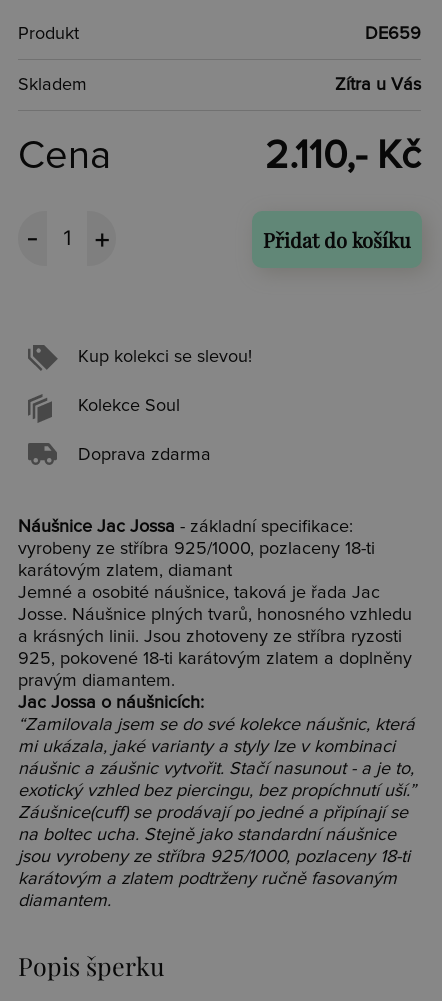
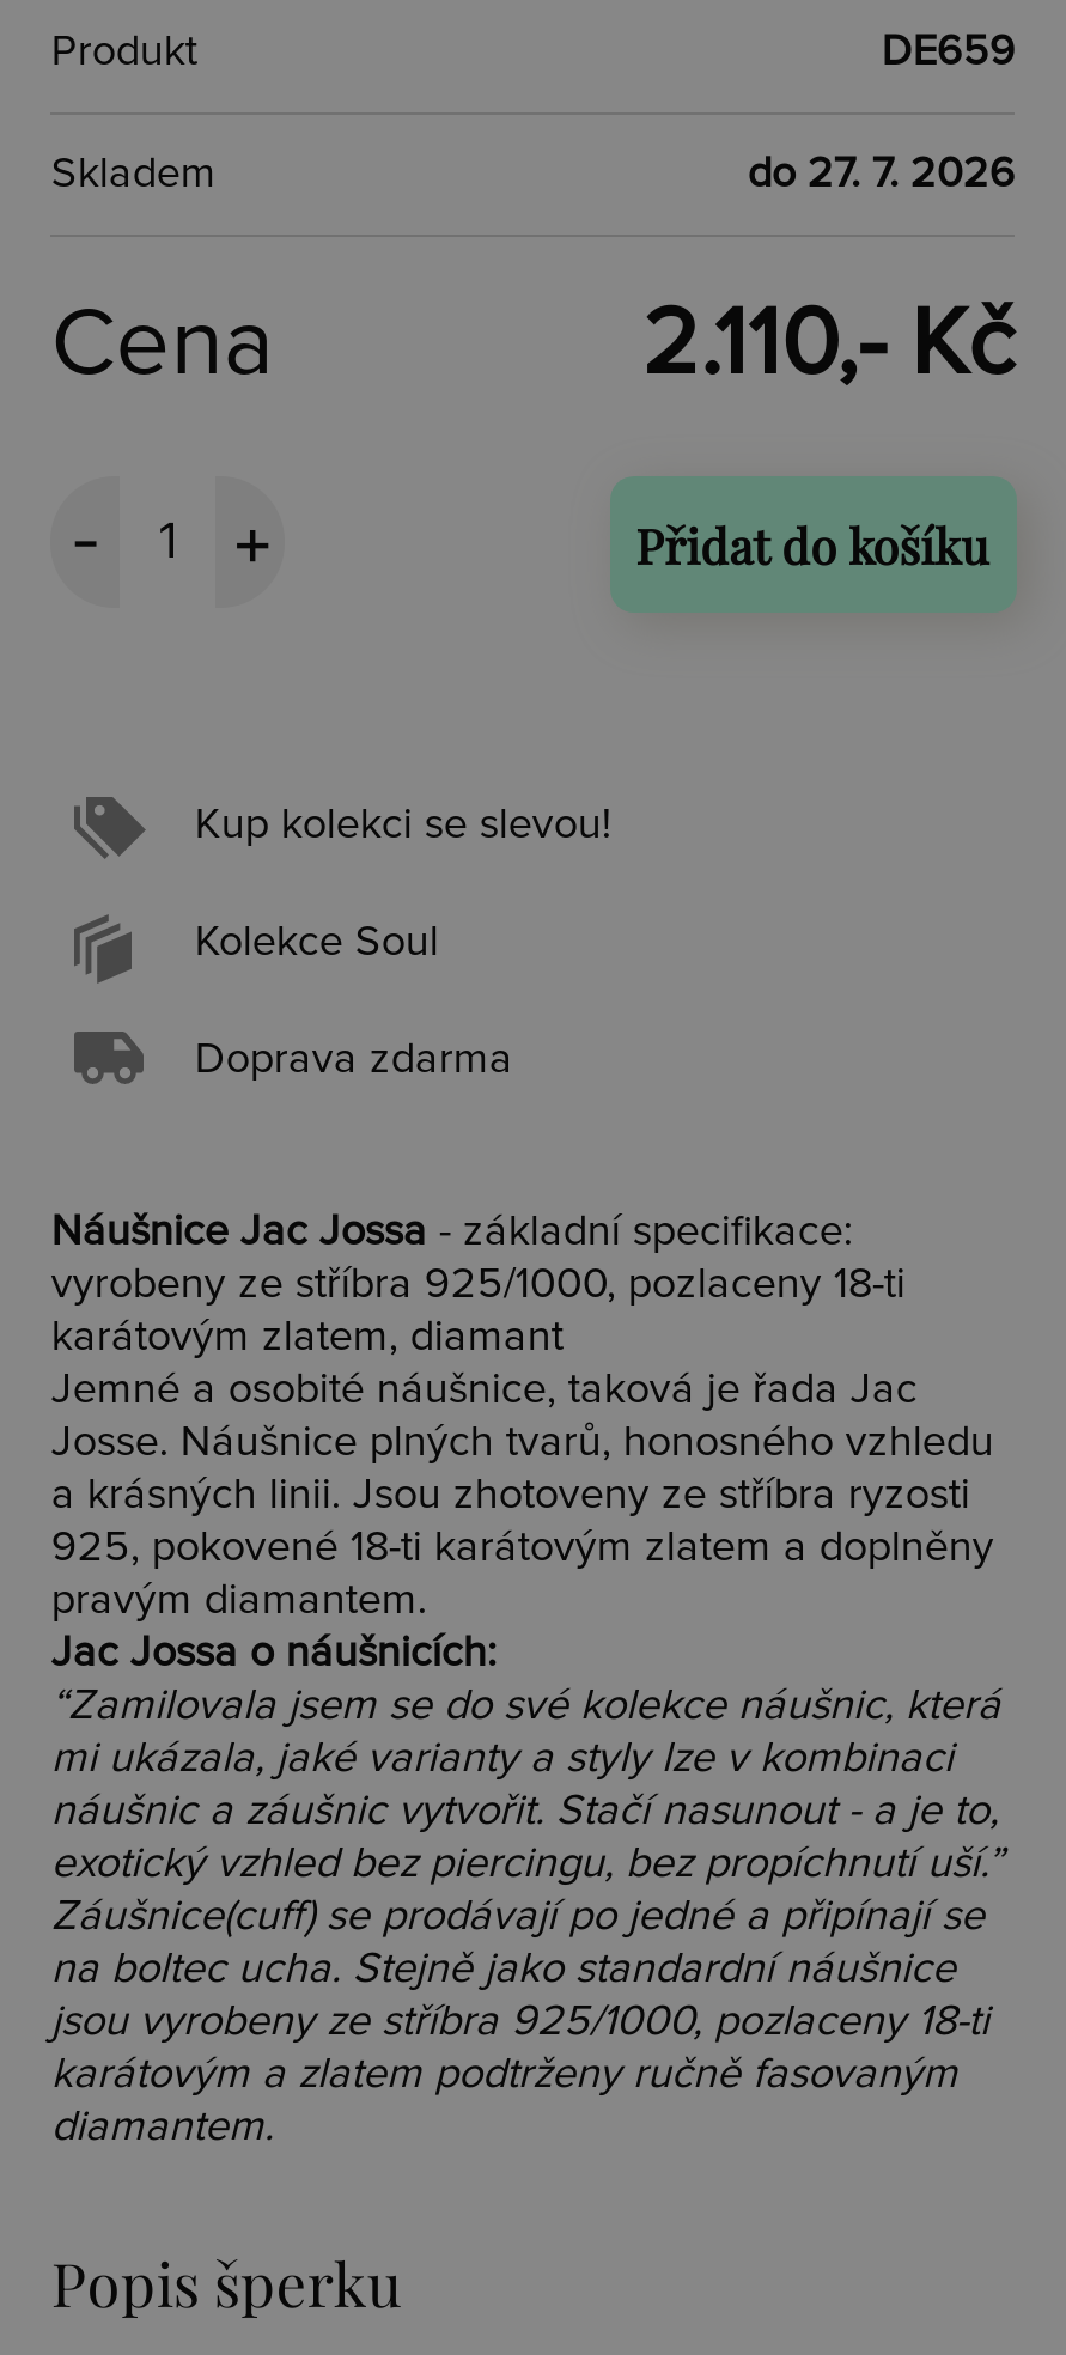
- Zítra u Vás
+ do 27. 7. 2026
